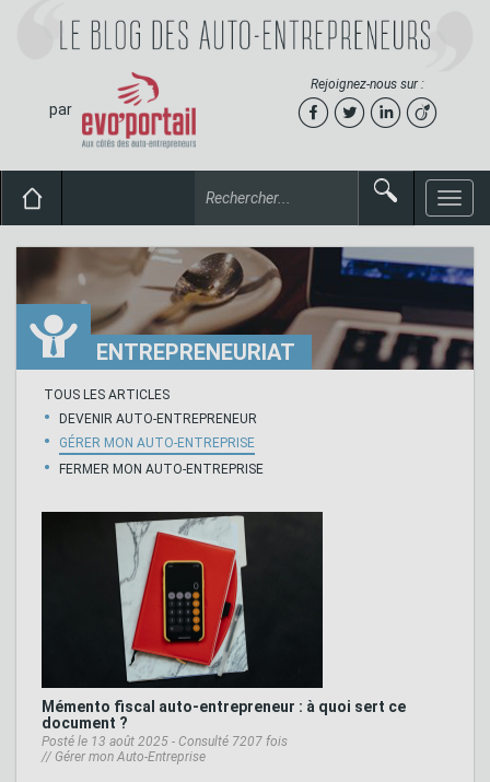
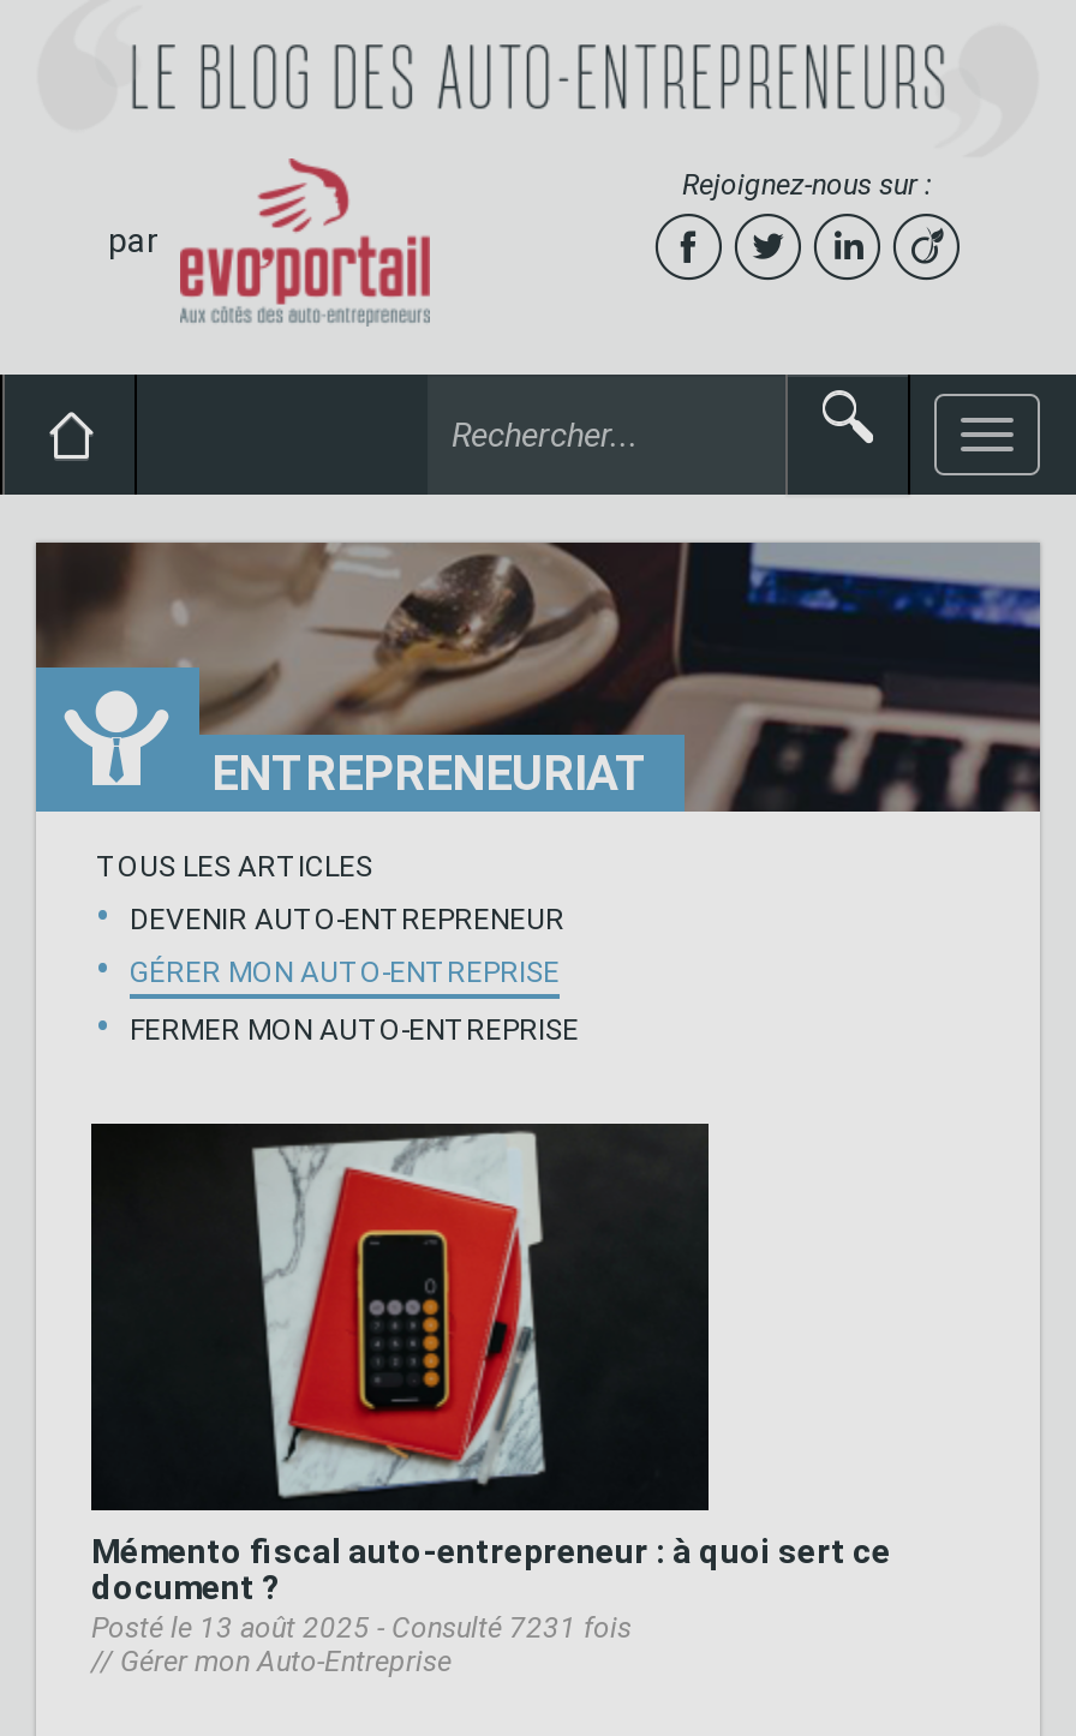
- Posté le 13 août 2025 - Consulté 7207 fois
+ Posté le 13 août 2025 - Consulté 7231 fois
